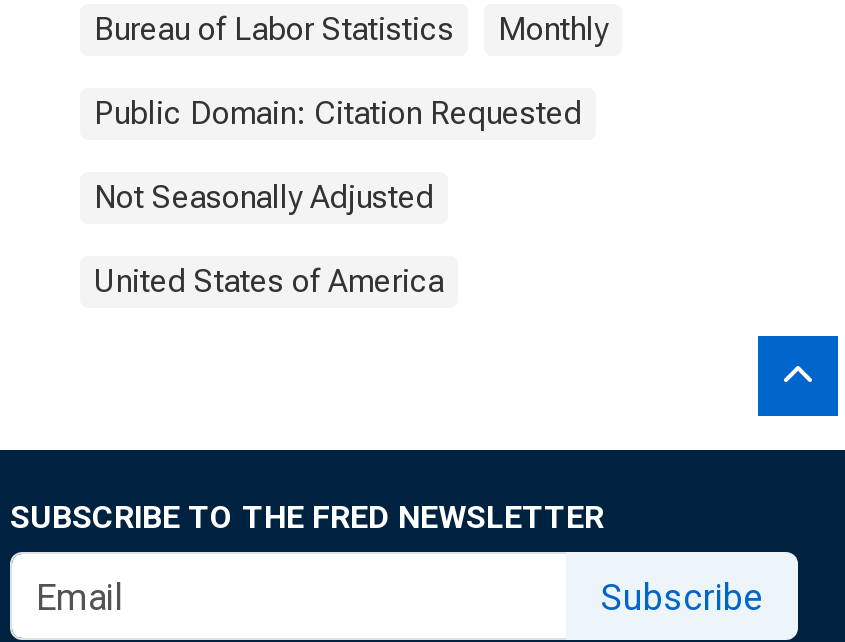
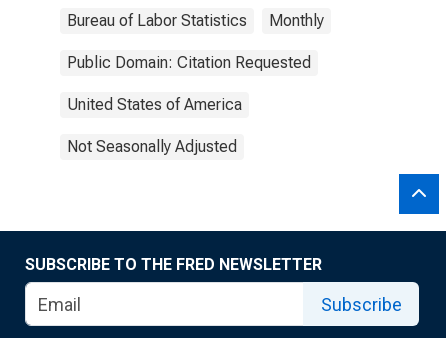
moved down: Not Seasonally Adjusted

moved up: United States of America
